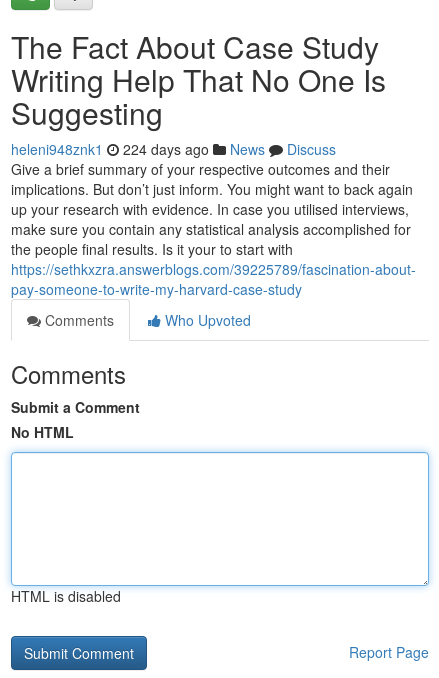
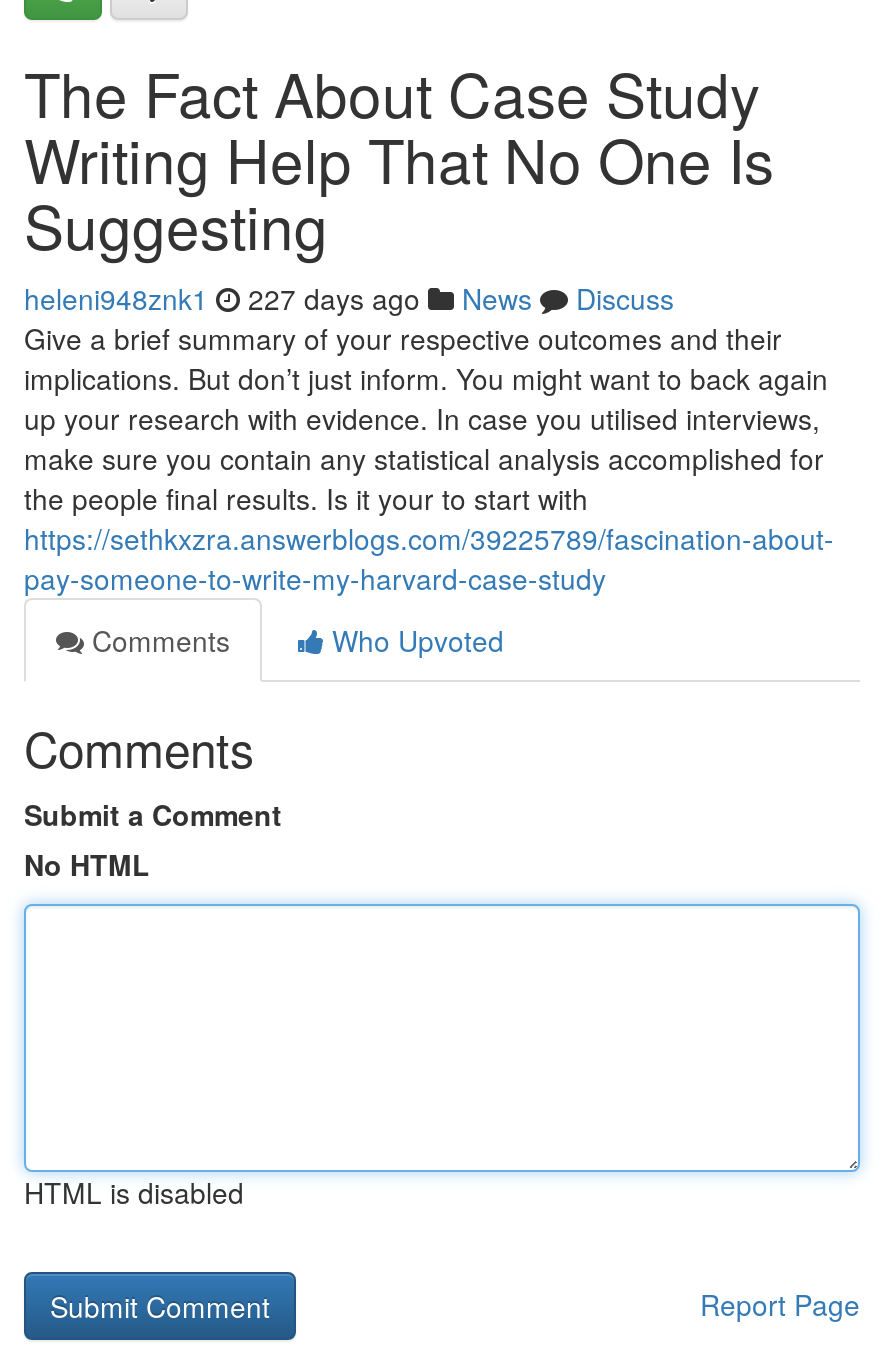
- heleni948znk1 224 days ago News Discuss
+ heleni948znk1 227 days ago News Discuss
